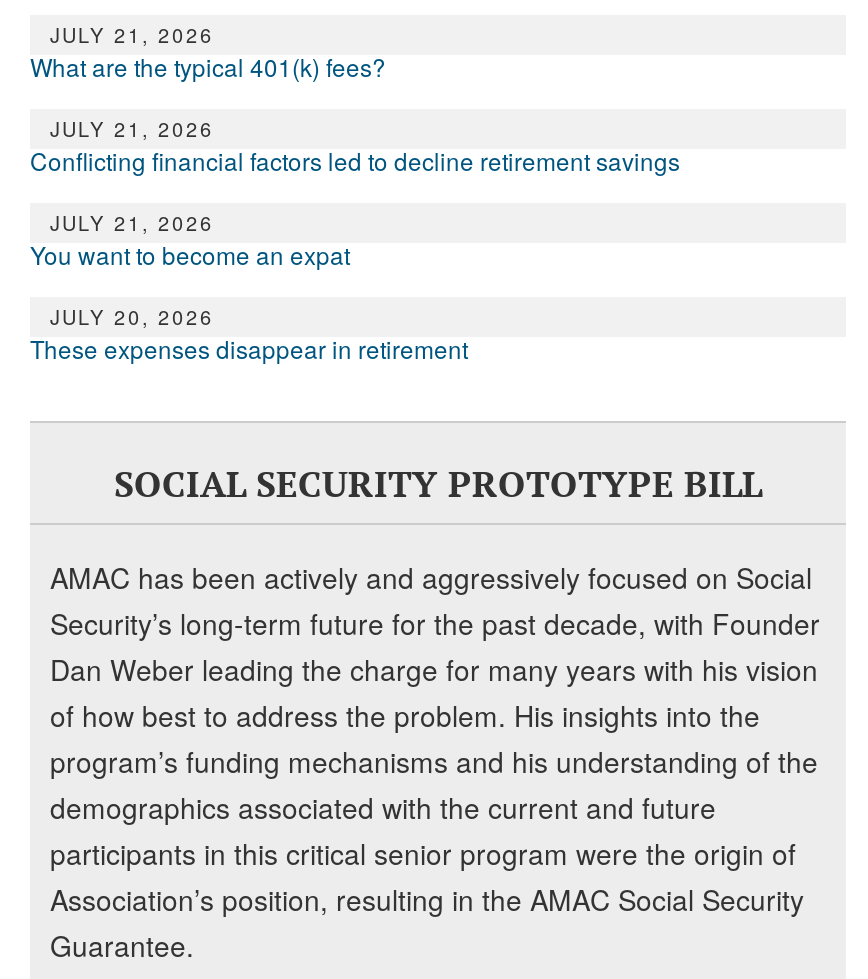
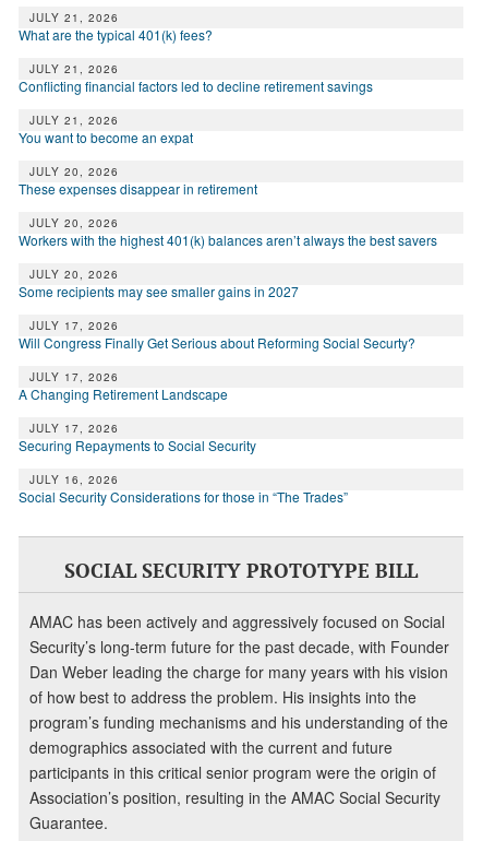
+ JULY 20, 2026
+ Workers with the highest 401(k) balances aren’t always the best savers
+ JULY 20, 2026
+ Some recipients may see smaller gains in 2027
+ JULY 17, 2026
+ Will Congress Finally Get Serious about Reforming Social Securty?
+ JULY 17, 2026
+ A Changing Retirement Landscape
+ JULY 17, 2026
+ Securing Repayments to Social Security
+ JULY 16, 2026
+ Social Security Considerations for those in “The Trades”
